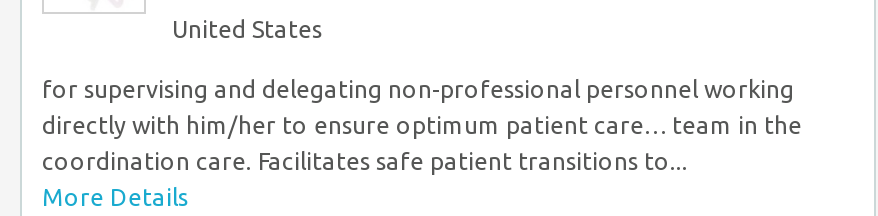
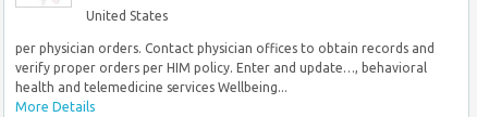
- for supervising and delegating non-professional personnel working
- directly with him/her to ensure optimum patient care… team in the
- coordination care. Facilitates safe patient transitions to...
+ per physician orders. Contact physician offices to obtain records and
+ verify proper orders per HIM policy. Enter and update…, behavioral
+ health and telemedicine services Wellbeing...
